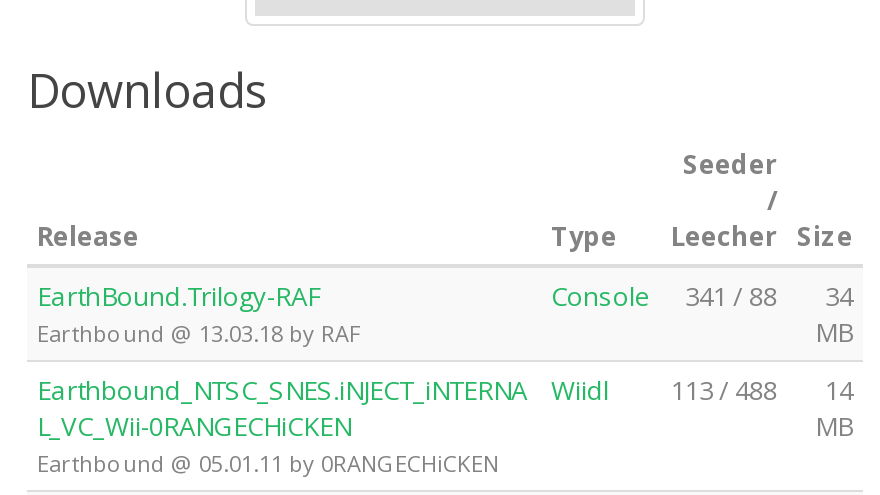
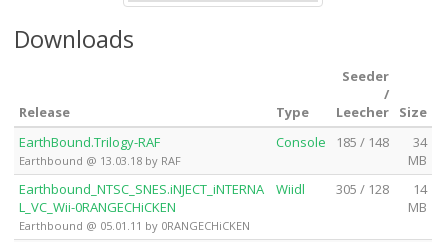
- Console
- 341 / 88
+ Console 185 / 148

- Earthbound_NTSC_SNES.iNJECT_iNTERNA Wiidl 113 / 488 14
+ Earthbound_NTSC_SNES.iNJECT_iNTERNA Wiidl 305 / 128 14
